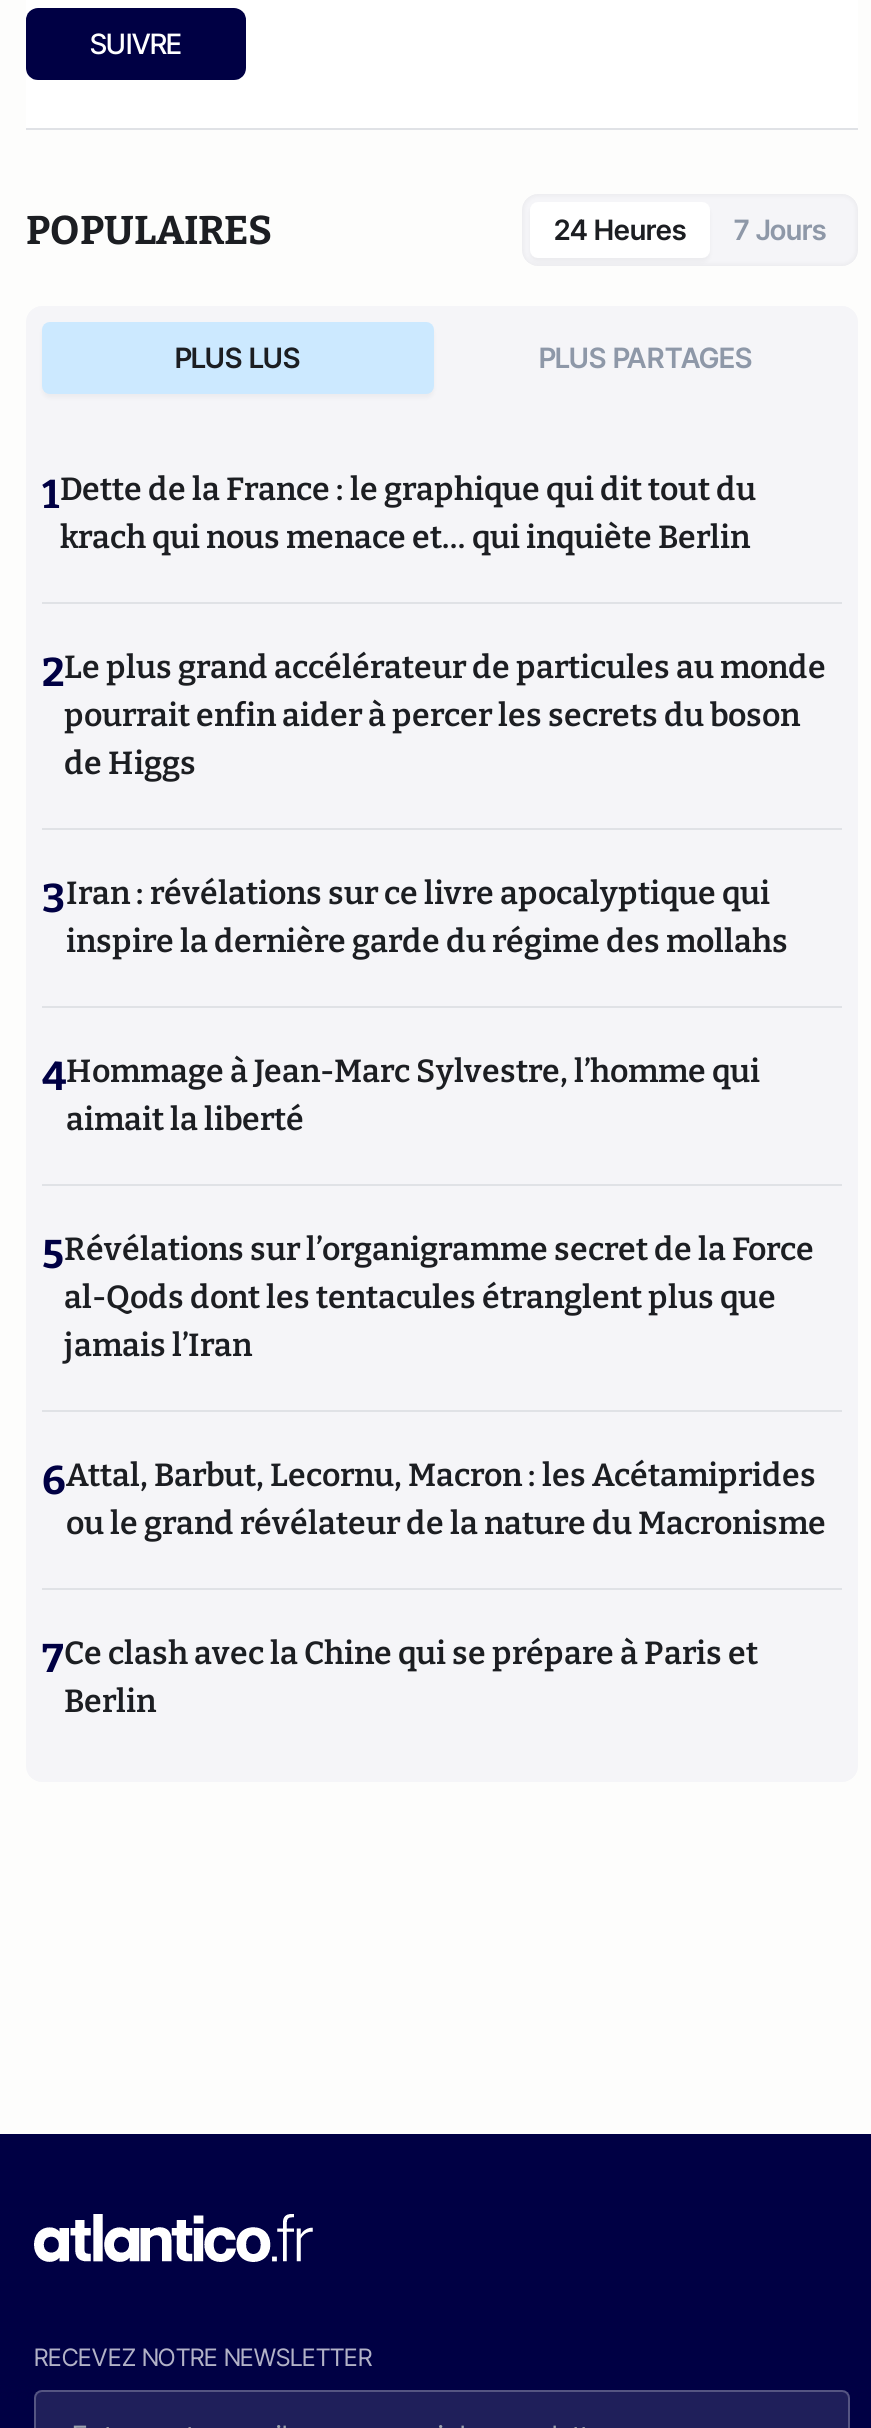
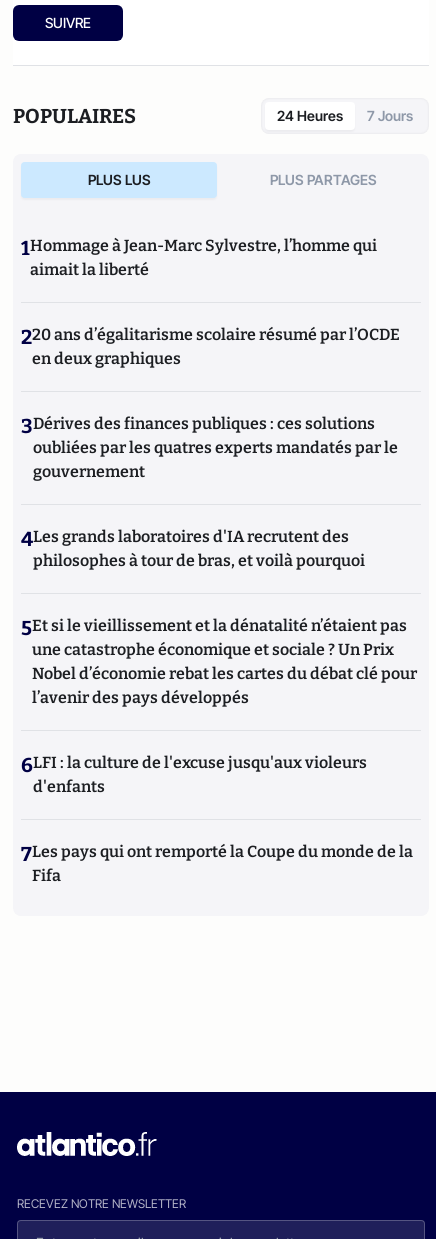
- 1Dette de la France : le graphique qui dit tout du
- krach qui nous menace et… qui inquiète Berlin
- 2Le plus grand accélérateur de particules au monde
- pourrait enfin aider à percer les secrets du boson
- de Higgs
- 3Iran : révélations sur ce livre apocalyptique qui
- inspire la dernière garde du régime des mollahs
- 4Hommage à Jean-Marc Sylvestre, l’homme qui
+ 1Hommage à Jean-Marc Sylvestre, l’homme qui

moved up: aimait la liberté

- 5Révélations sur l’organigramme secret de la Force
- al-Qods dont les tentacules étranglent plus que
- jamais l’Iran
- 6Attal, Barbut, Lecornu, Macron : les Acétamiprides
- ou le grand révélateur de la nature du Macronisme
- 7Ce clash avec la Chine qui se prépare à Paris et
- Berlin
+ 220 ans d’égalitarisme scolaire résumé par l’OCDE
+ en deux graphiques
+ 3Dérives des finances publiques : ces solutions
+ oubliées par les quatres experts mandatés par le
+ gouvernement
+ 4Les grands laboratoires d'IA recrutent des
+ philosophes à tour de bras, et voilà pourquoi
+ 5Et si le vieillissement et la dénatalité n’étaient pas
+ une catastrophe économique et sociale ? Un Prix
+ Nobel d’économie rebat les cartes du débat clé pour
+ l’avenir des pays développés
+ 6LFI : la culture de l'excuse jusqu'aux violeurs
+ d'enfants
+ 7Les pays qui ont remporté la Coupe du monde de la
+ Fifa
